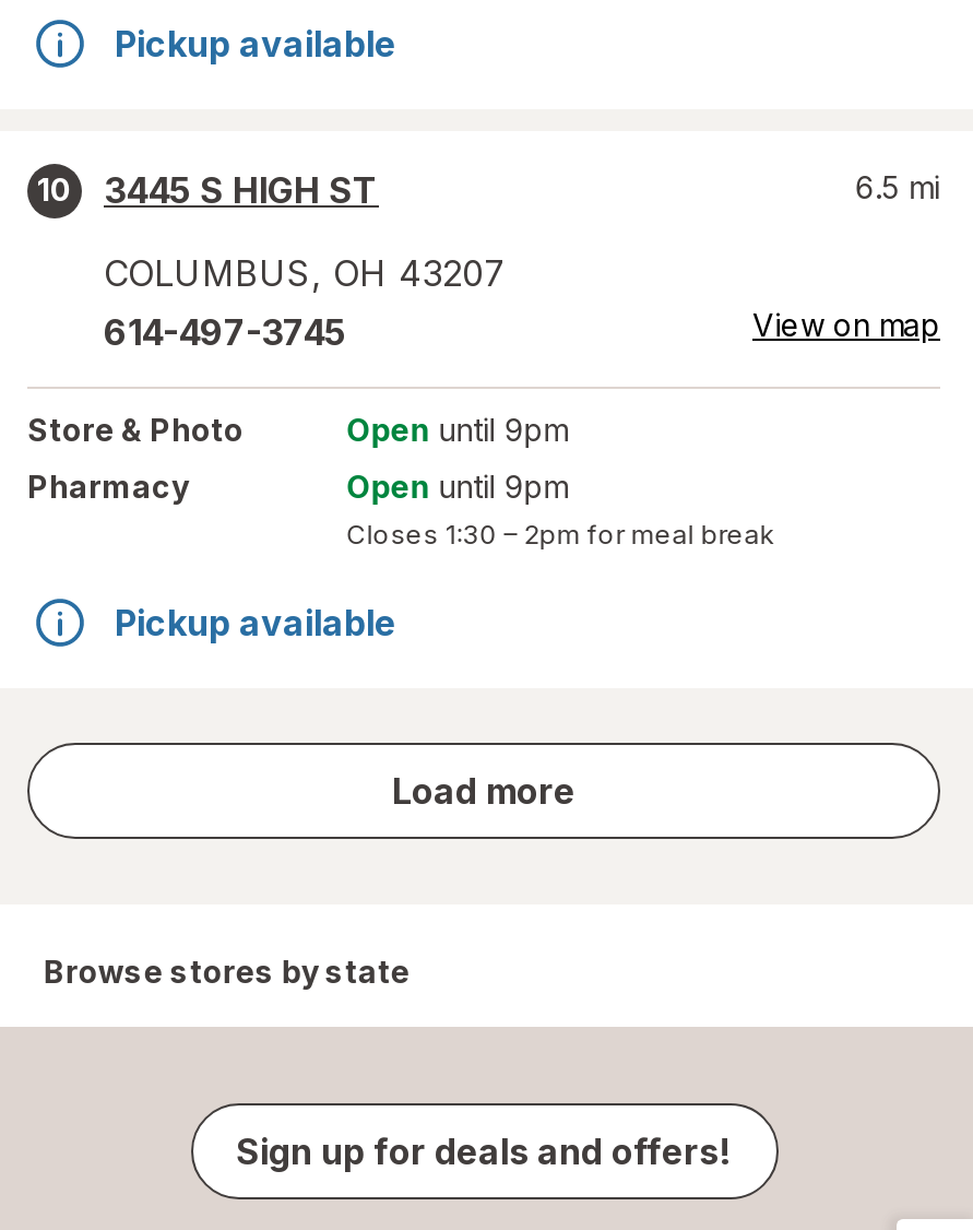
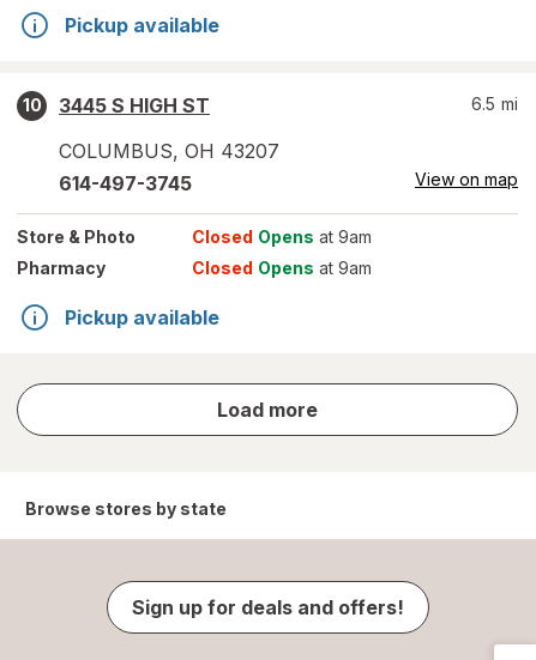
- Open until 9pm
+ Closed Opens at 9am

- Open until 9pm
- Closes 1:30 – 2pm for meal break
+ Closed Opens at 9am
